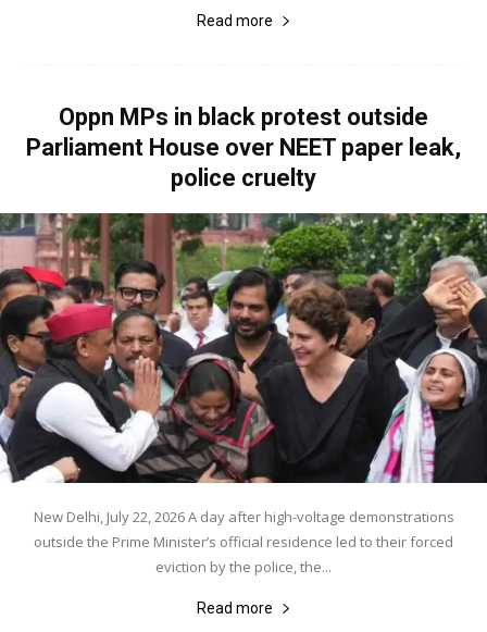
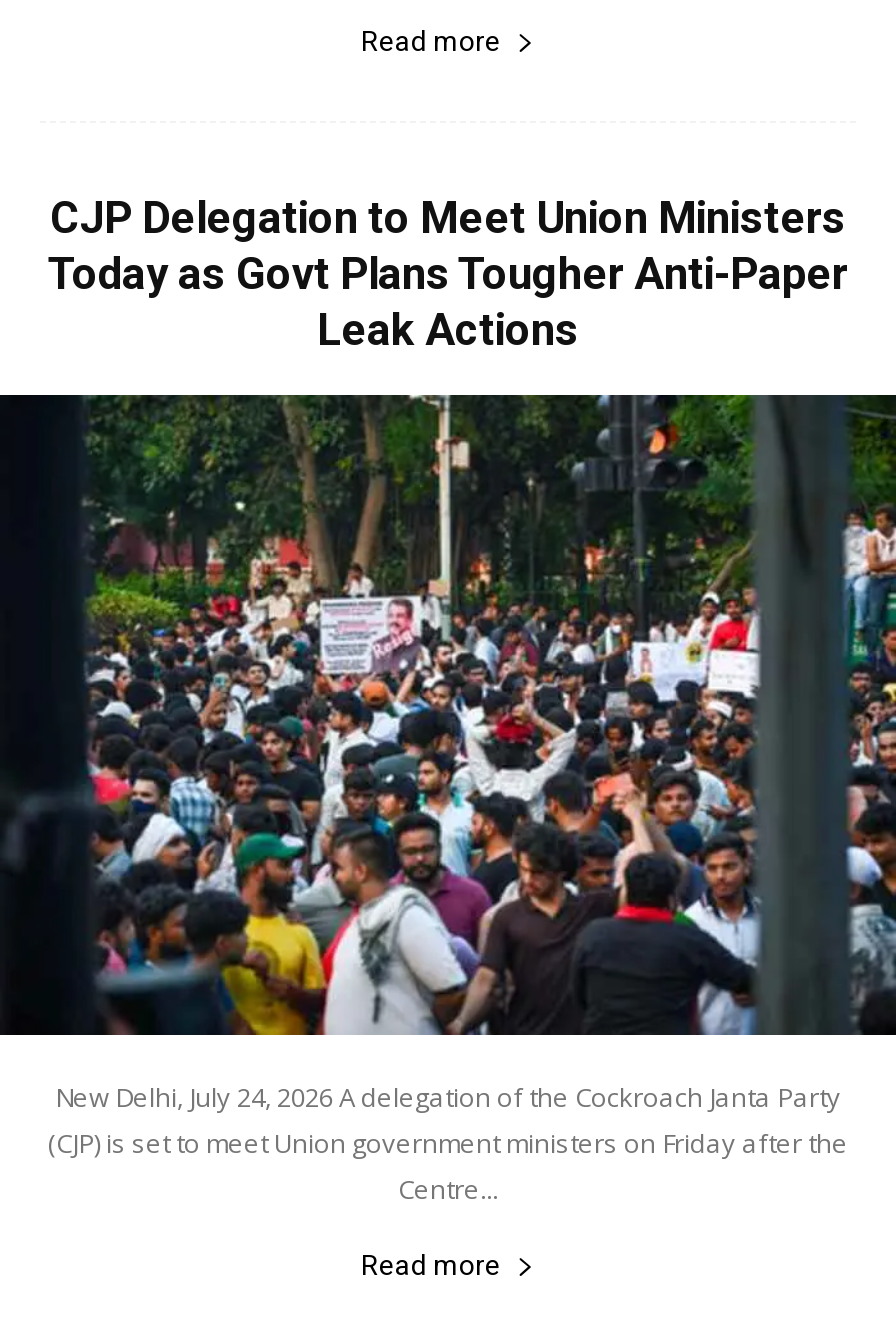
- Oppn MPs in black protest outside
- Parliament House over NEET paper leak,
- police cruelty
+ CJP Delegation to Meet Union Ministers
+ Today as Govt Plans Tougher Anti-Paper
+ Leak Actions

- [image]
- New Delhi, July 22, 2026 A day after high-voltage demonstrations
- outside the Prime Minister’s official residence led to their forced
- eviction by the police, the...
+ [image]
+ New Delhi, July 24, 2026 A delegation of the Cockroach Janta Party
+ (CJP) is set to meet Union government ministers on Friday after the
+ Centre...
